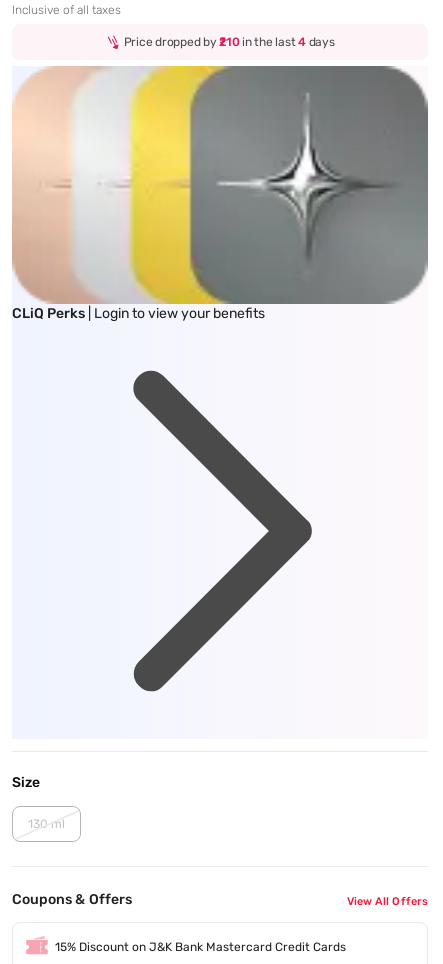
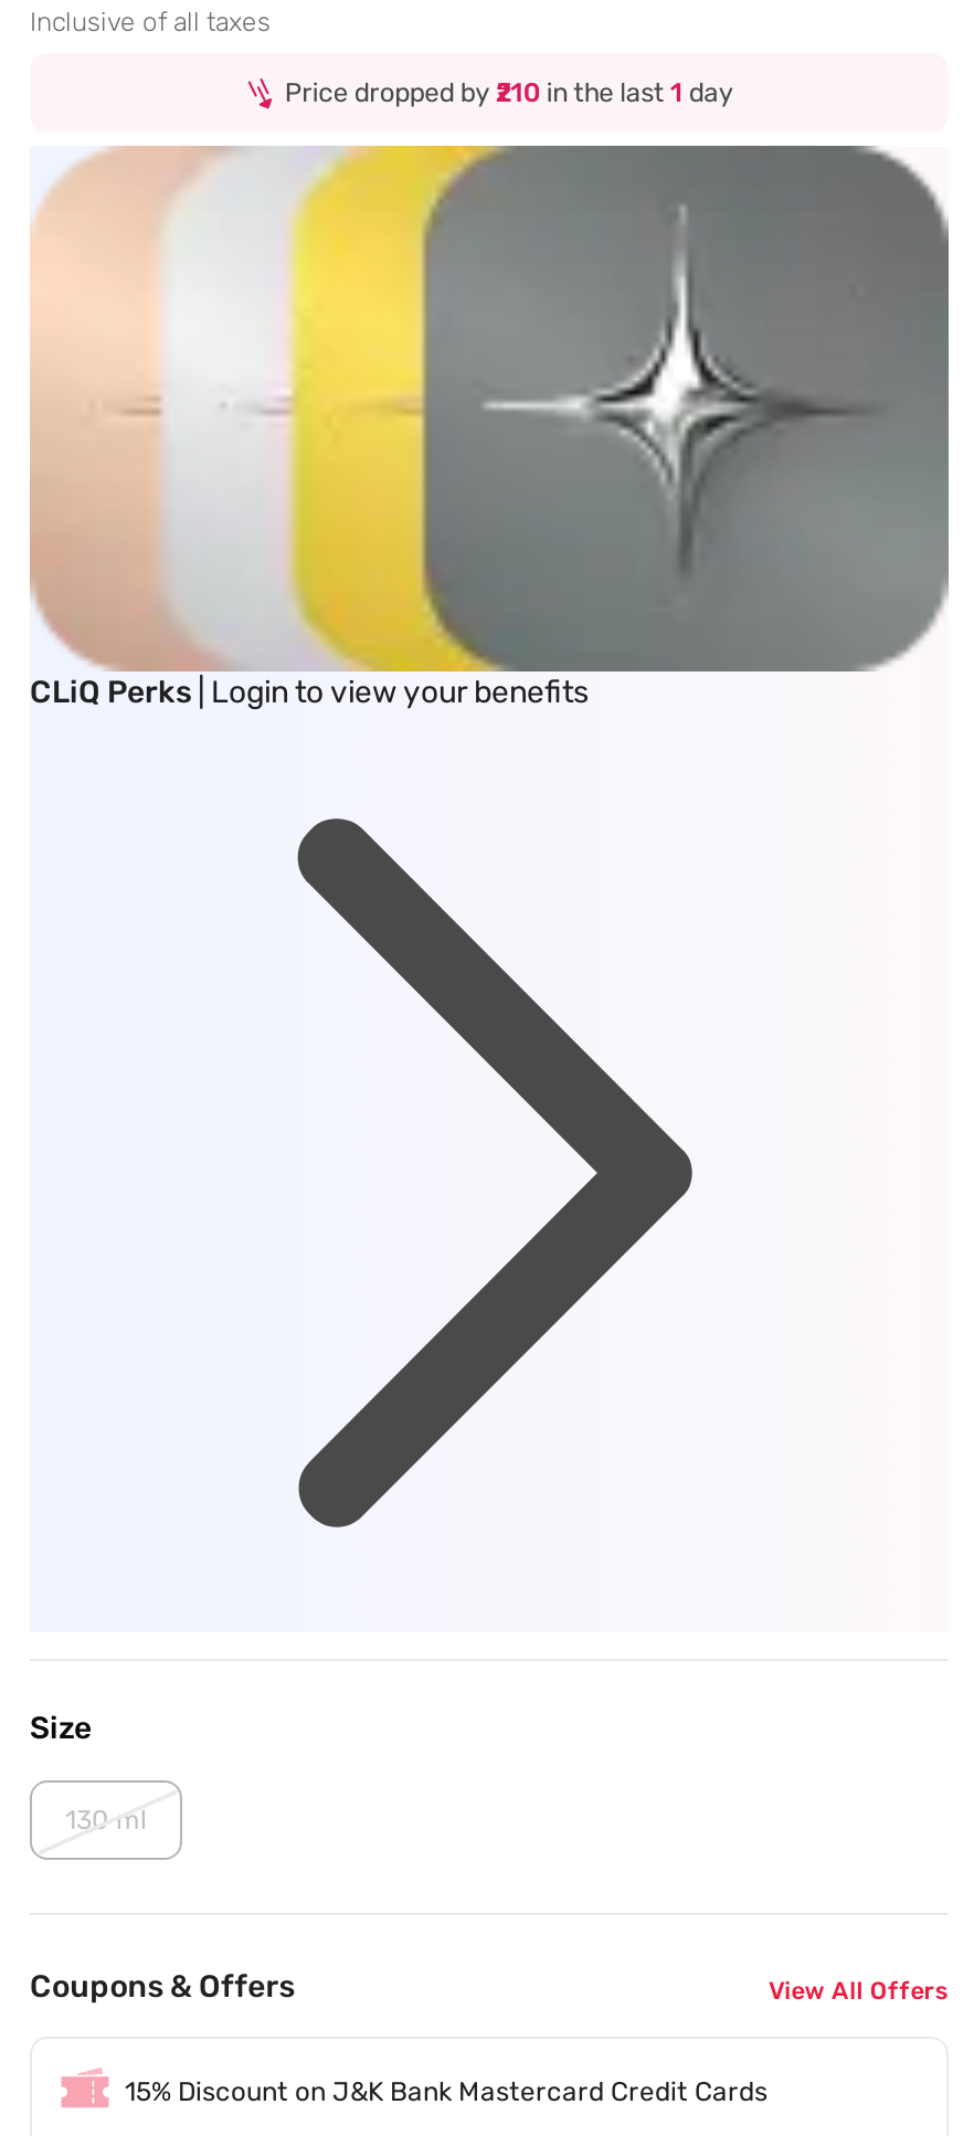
- Price dropped by ₹210 in the last 4 days
+ Price dropped by ₹210 in the last 1 day
